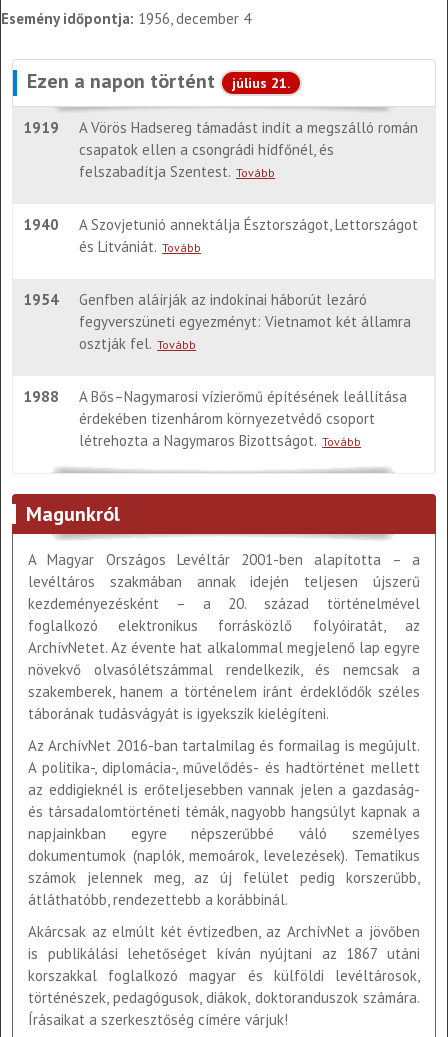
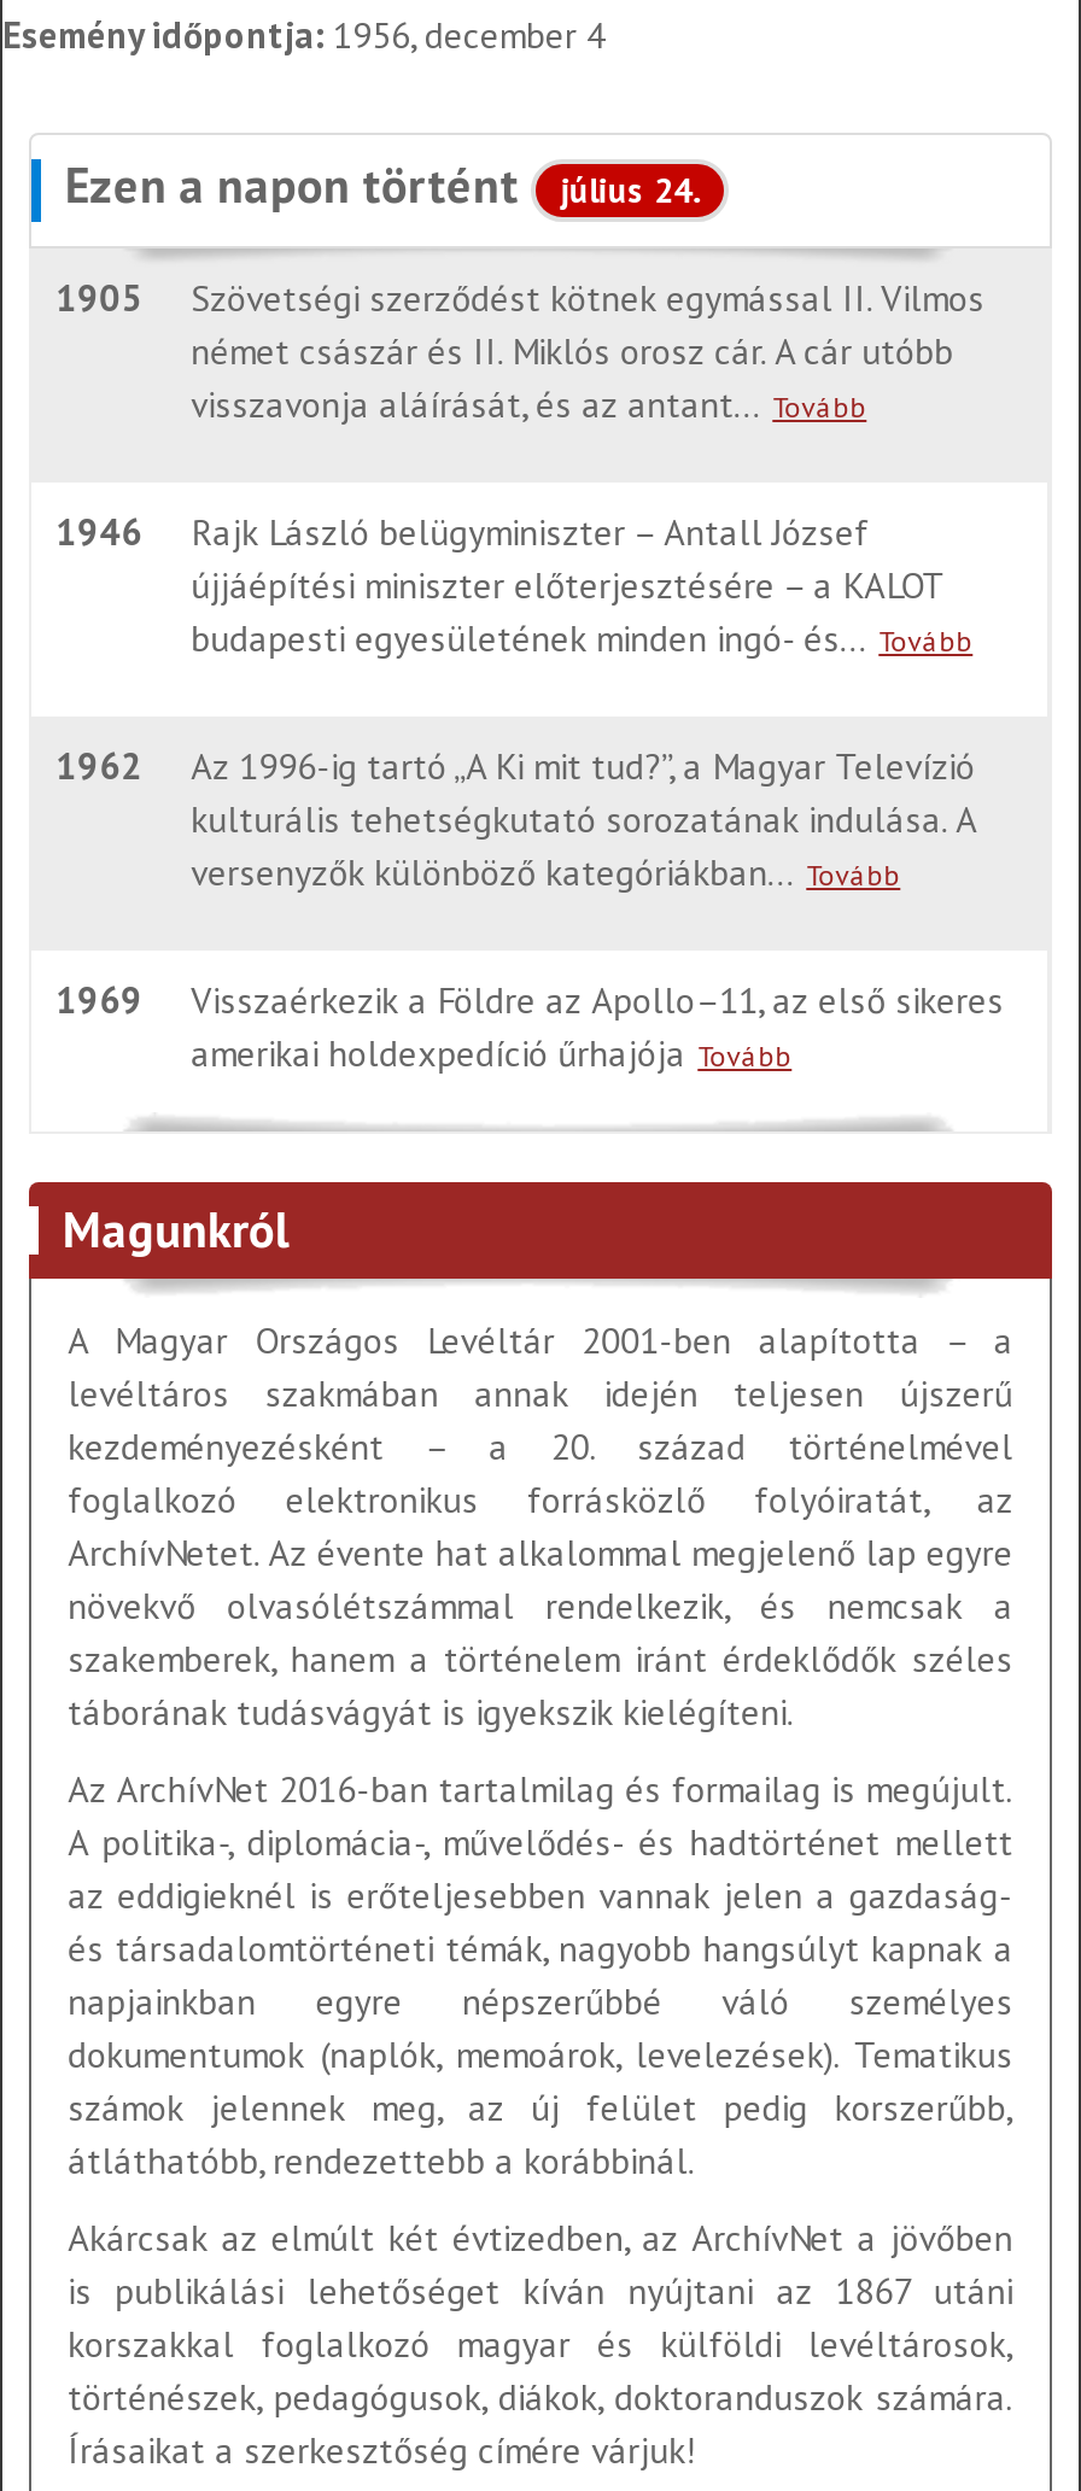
- Ezen a napon történt július 21.
+ Ezen a napon történt július 24.

- 1919
- A Vörös Hadsereg támadást indít a megszálló román
- csapatok ellen a csongrádi hídfőnél, és
- felszabadítja Szentest. Tovább
+ 1905
+ Szövetségi szerződést kötnek egymással II. Vilmos
+ német császár és II. Miklós orosz cár. A cár utóbb
+ visszavonja aláírását, és az antant... Tovább

- 1940
- A Szovjetunió annektálja Észtországot, Lettországot
- és Litvániát. Tovább
+ 1946
+ Rajk László belügyminiszter – Antall József
+ újjáépítési miniszter előterjesztésére – a KALOT
+ budapesti egyesületének minden ingó- és... Tovább

- 1954
- Genfben aláírják az indokínai háborút lezáró
- fegyverszüneti egyezményt: Vietnamot két államra
- osztják fel. Tovább
+ 1962
+ Az 1996-ig tartó „A Ki mit tud?”, a Magyar Televízió
+ kulturális tehetségkutató sorozatának indulása. A
+ versenyzők különböző kategóriákban... Tovább

- 1988
- A Bős–Nagymarosi vízierőmű építésének leállítása
- érdekében tizenhárom környezetvédő csoport
- létrehozta a Nagymaros Bizottságot. Tovább
+ 1969
+ Visszaérkezik a Földre az Apollo–11, az első sikeres
+ amerikai holdexpedíció űrhajója Tovább
